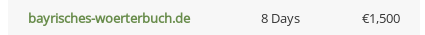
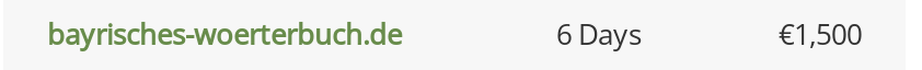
- 8 Days
+ 6 Days
